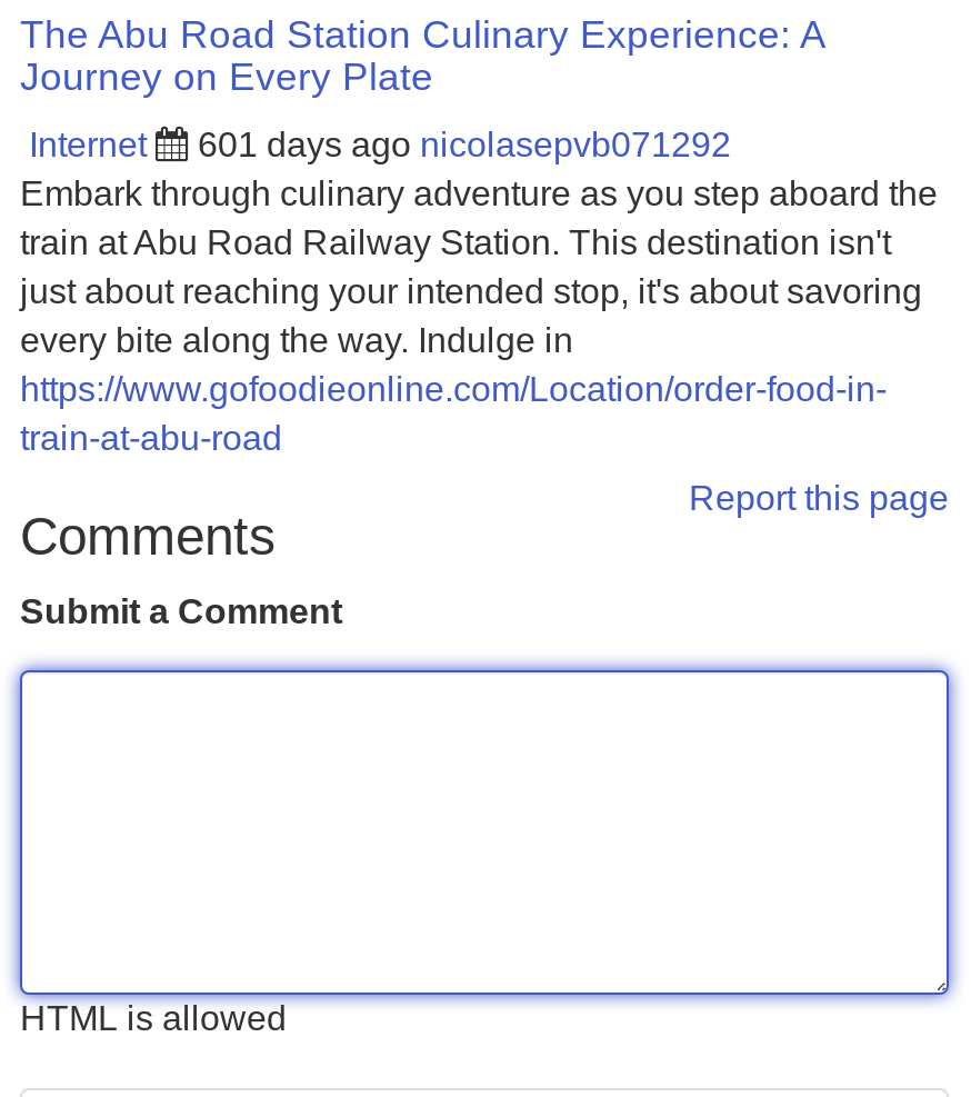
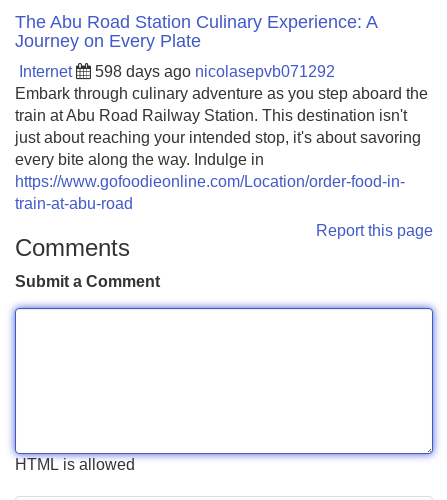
- 601 days ago nicolasepvb071292
+ 598 days ago nicolasepvb071292
